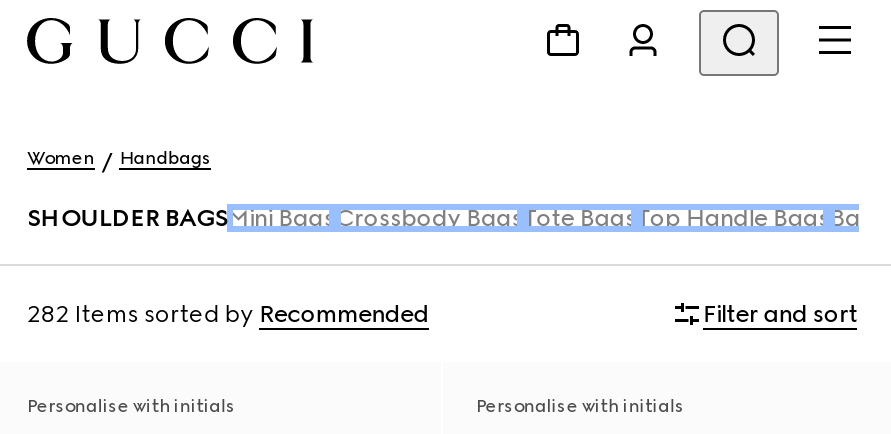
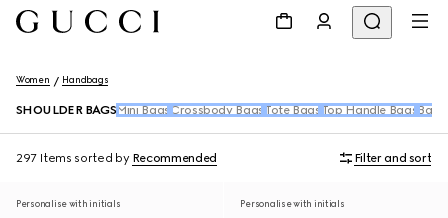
- 282 Items sorted by Recommended
+ 297 Items sorted by Recommended
